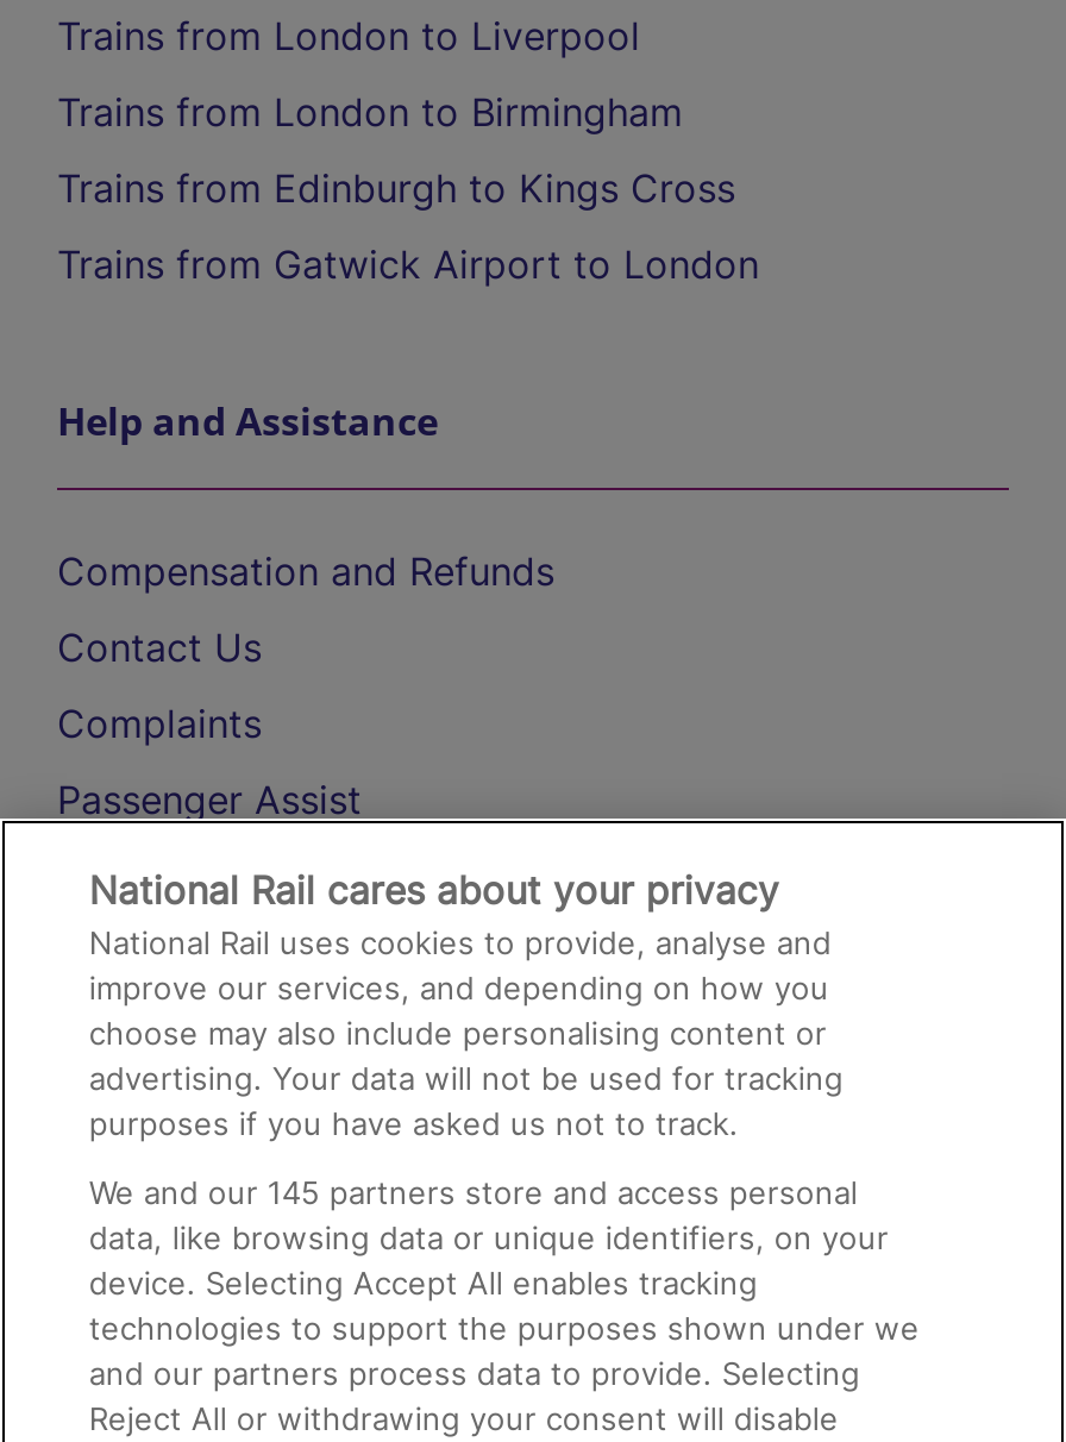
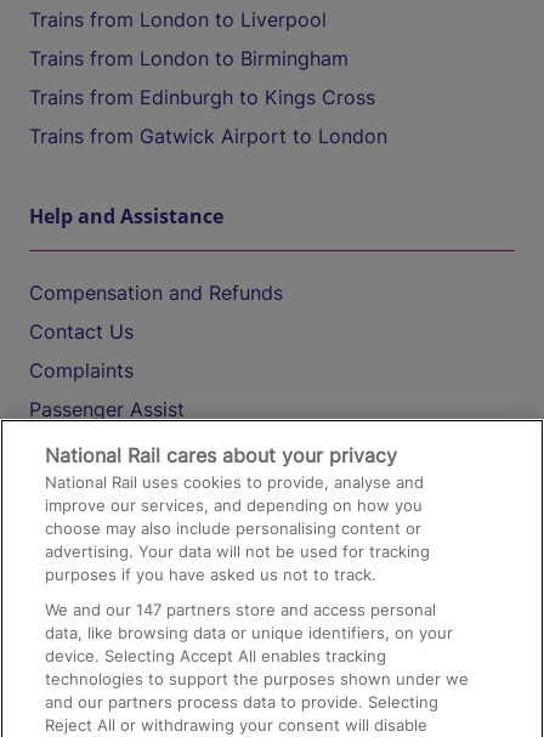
- We and our 145 partners store and access personal
+ We and our 147 partners store and access personal
